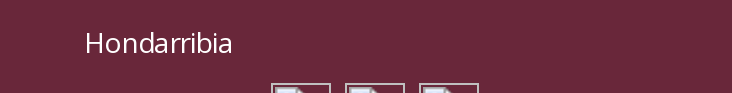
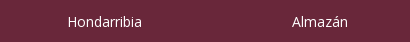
+ Almazán
